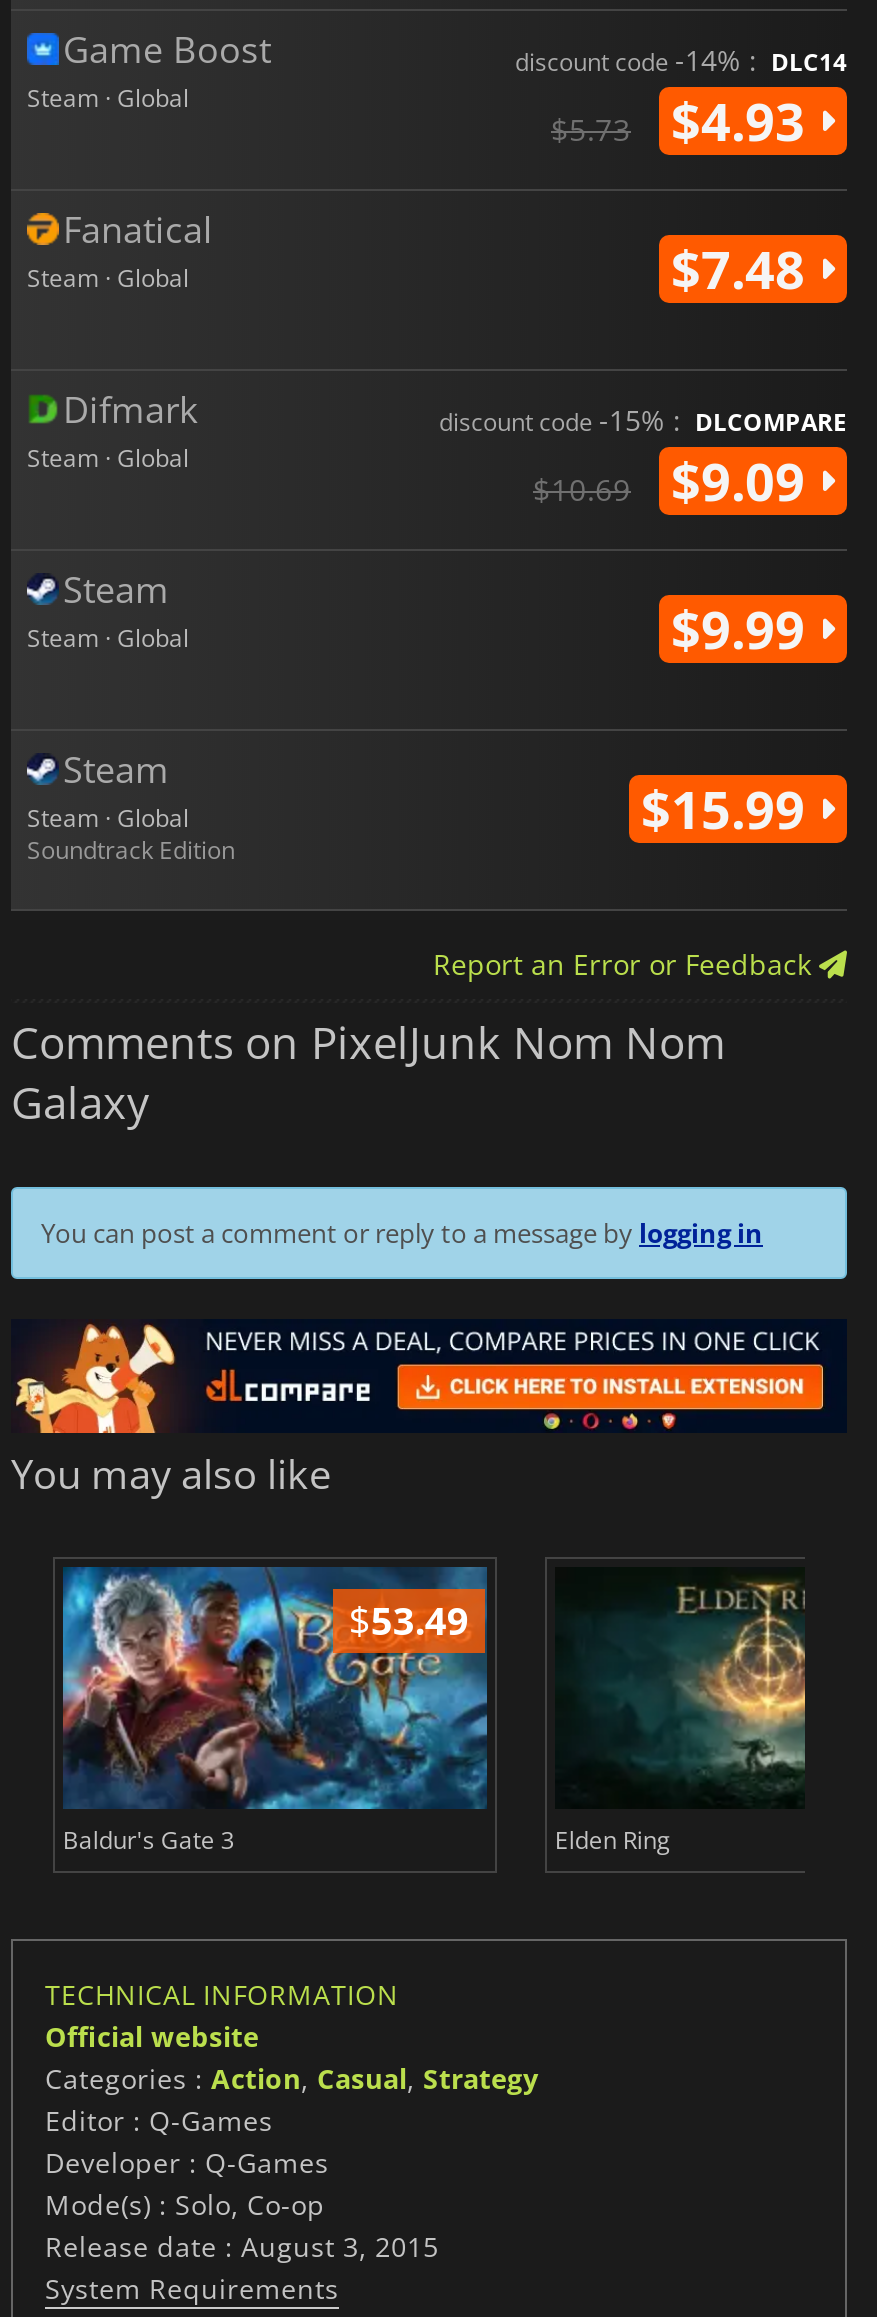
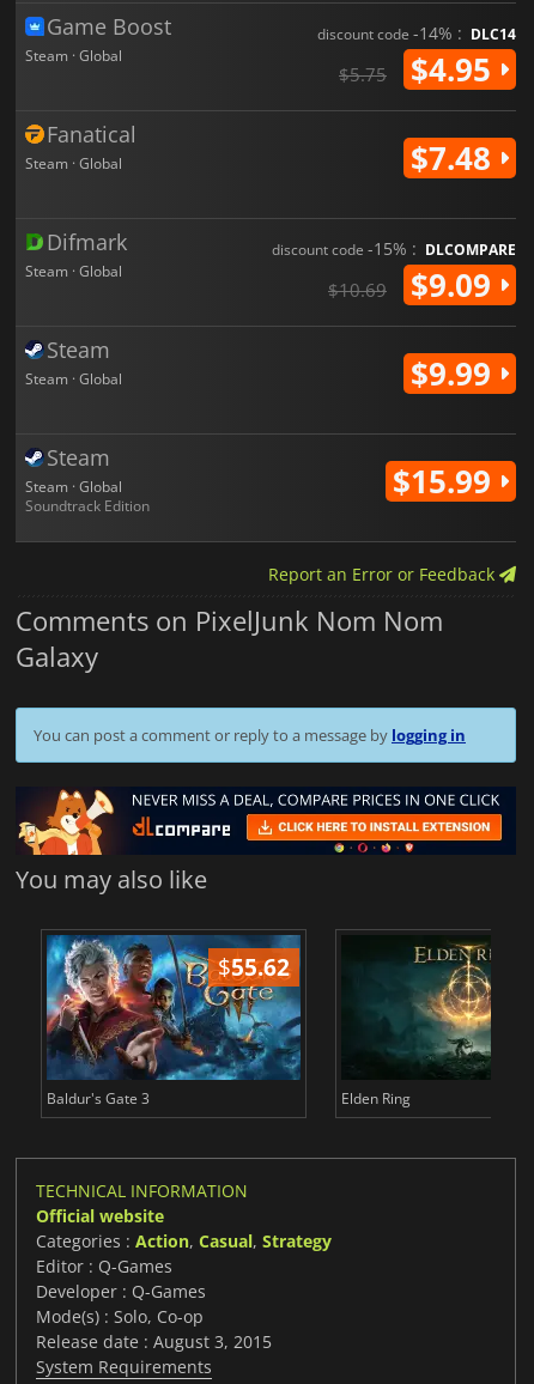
- $4.93
+ $4.95

- $5.73
+ $5.75

- $53.49
+ $55.62
